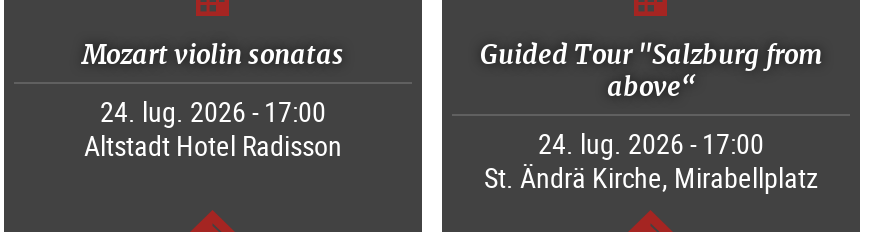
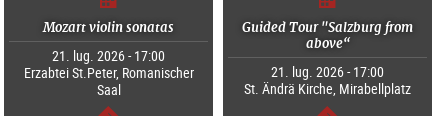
- 24. lug. 2026 - 17:00
- Altstadt Hotel Radisson
+ 21. lug. 2026 - 17:00
+ Erzabtei St.Peter, Romanischer
+ Saal

- 24. lug. 2026 - 17:00
+ 21. lug. 2026 - 17:00
